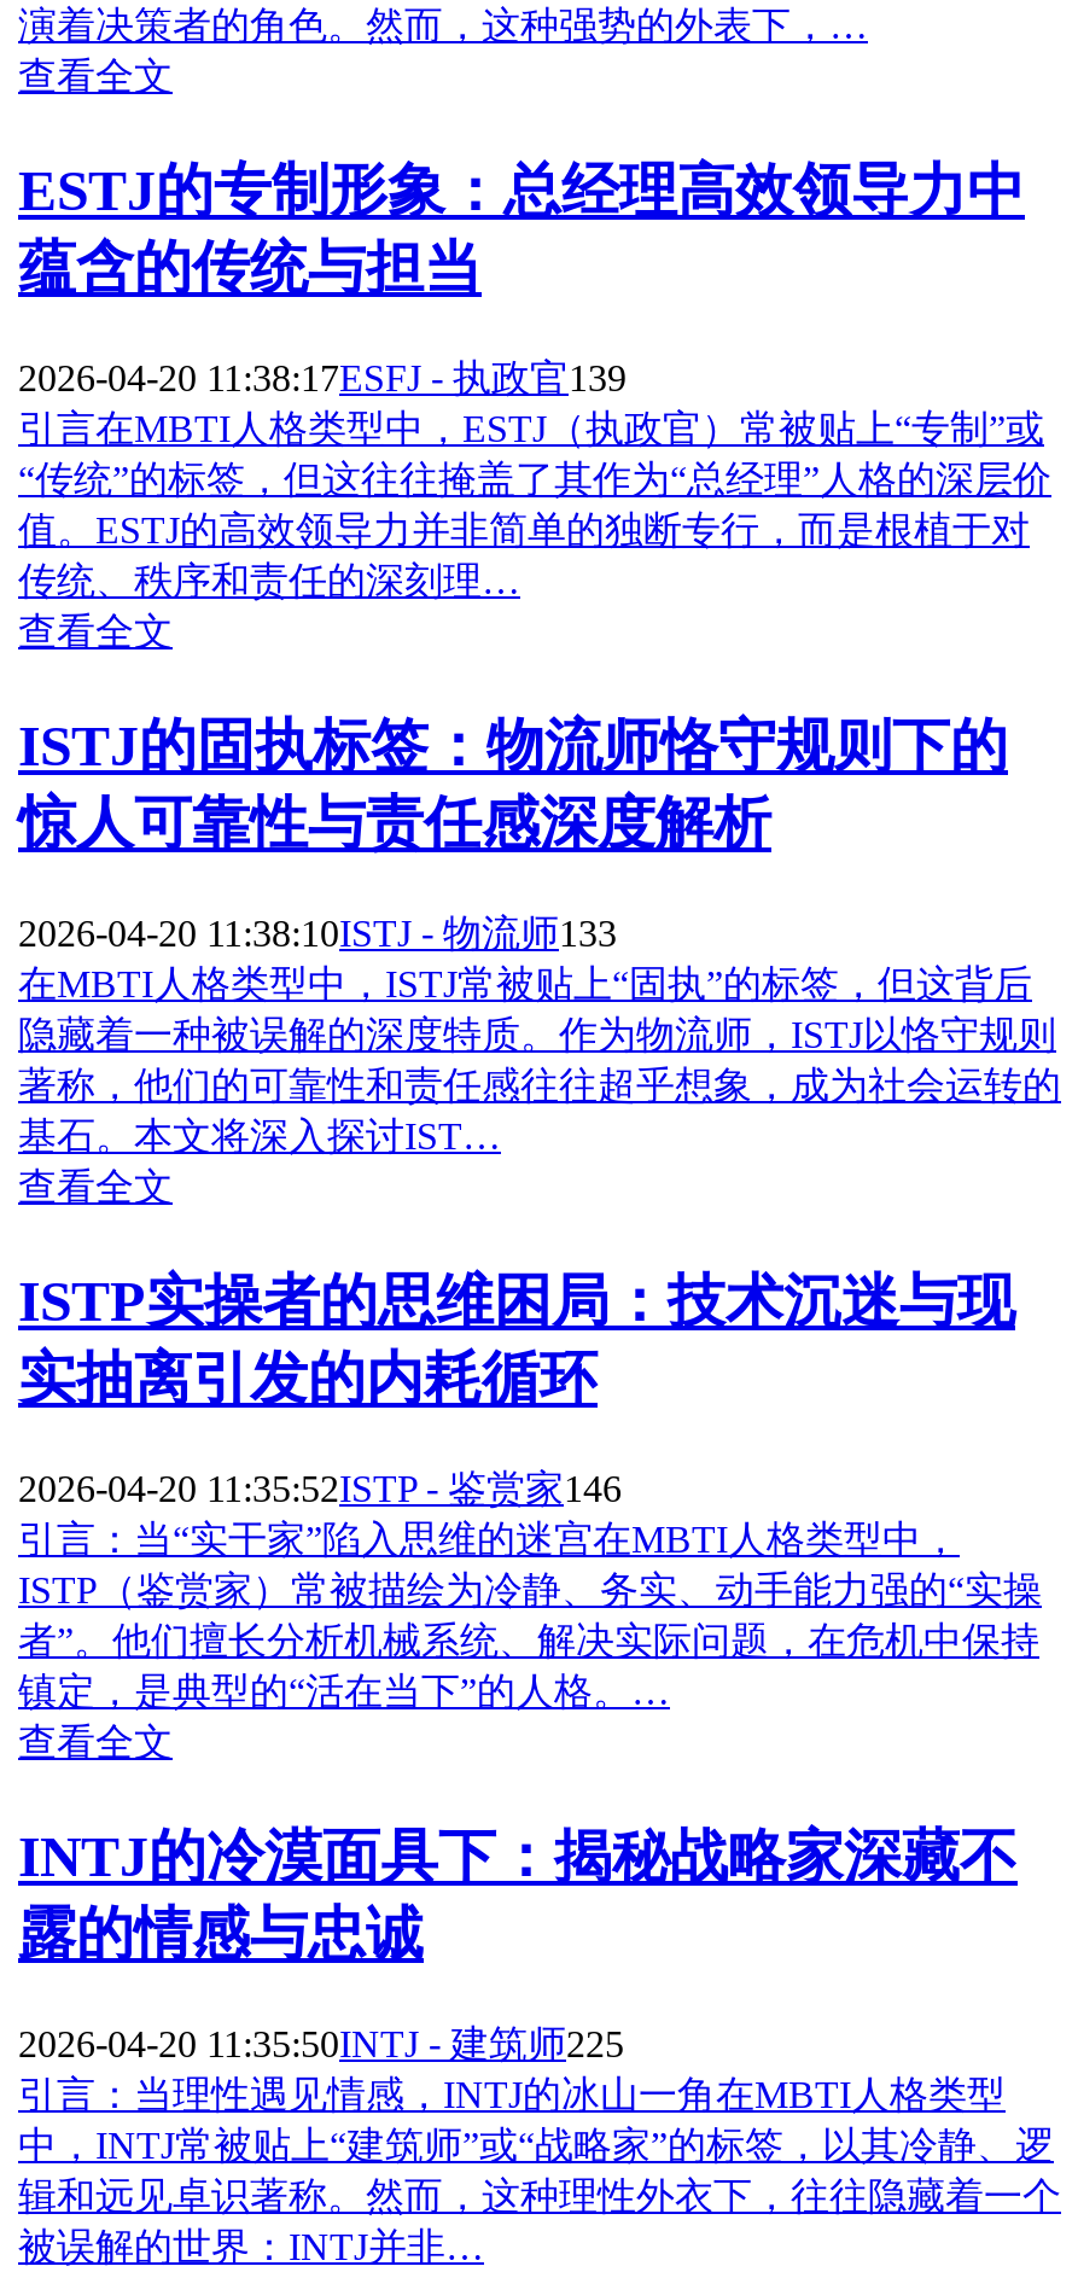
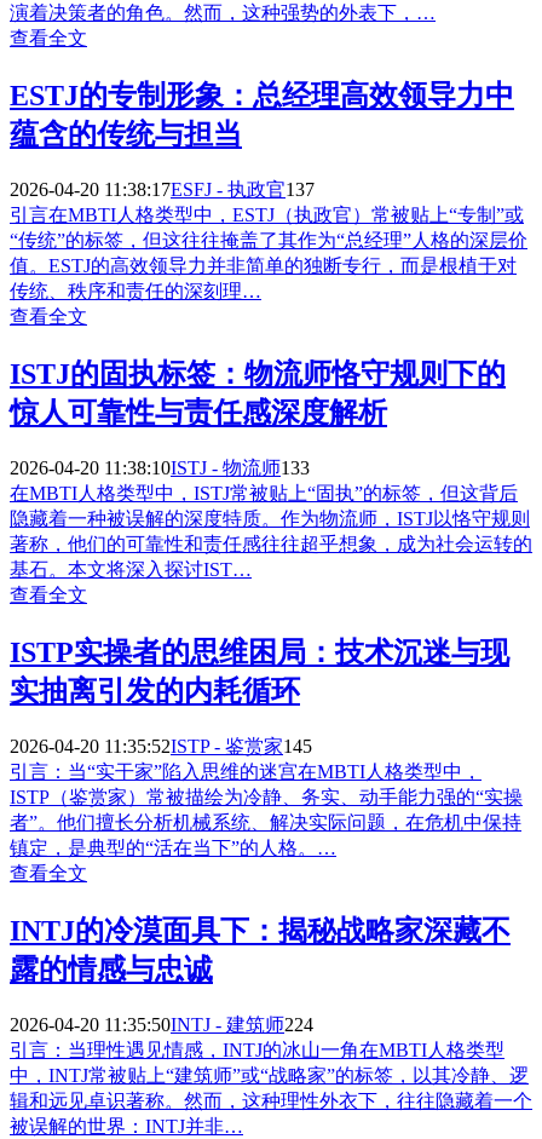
- 2026-04-20 11:38:17ESFJ - 执政官139
+ 2026-04-20 11:38:17ESFJ - 执政官137

- 2026-04-20 11:35:52ISTP - 鉴赏家146
+ 2026-04-20 11:35:52ISTP - 鉴赏家145

- 2026-04-20 11:35:50INTJ - 建筑师225
+ 2026-04-20 11:35:50INTJ - 建筑师224
